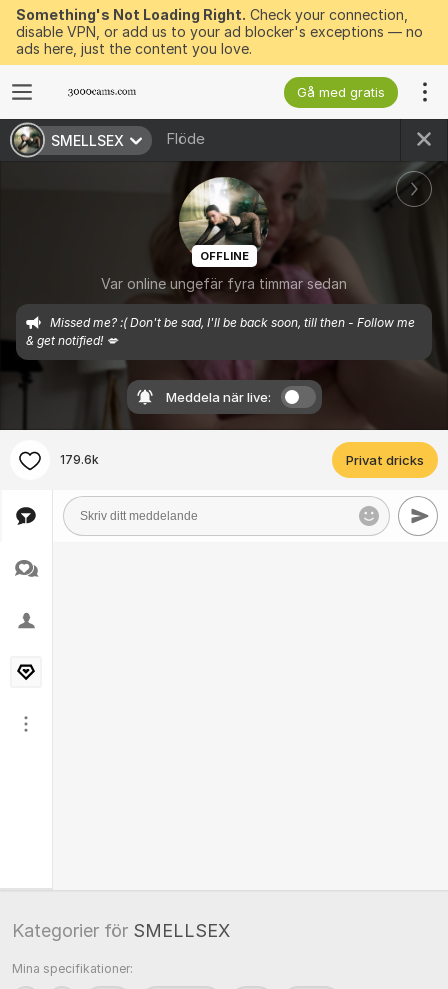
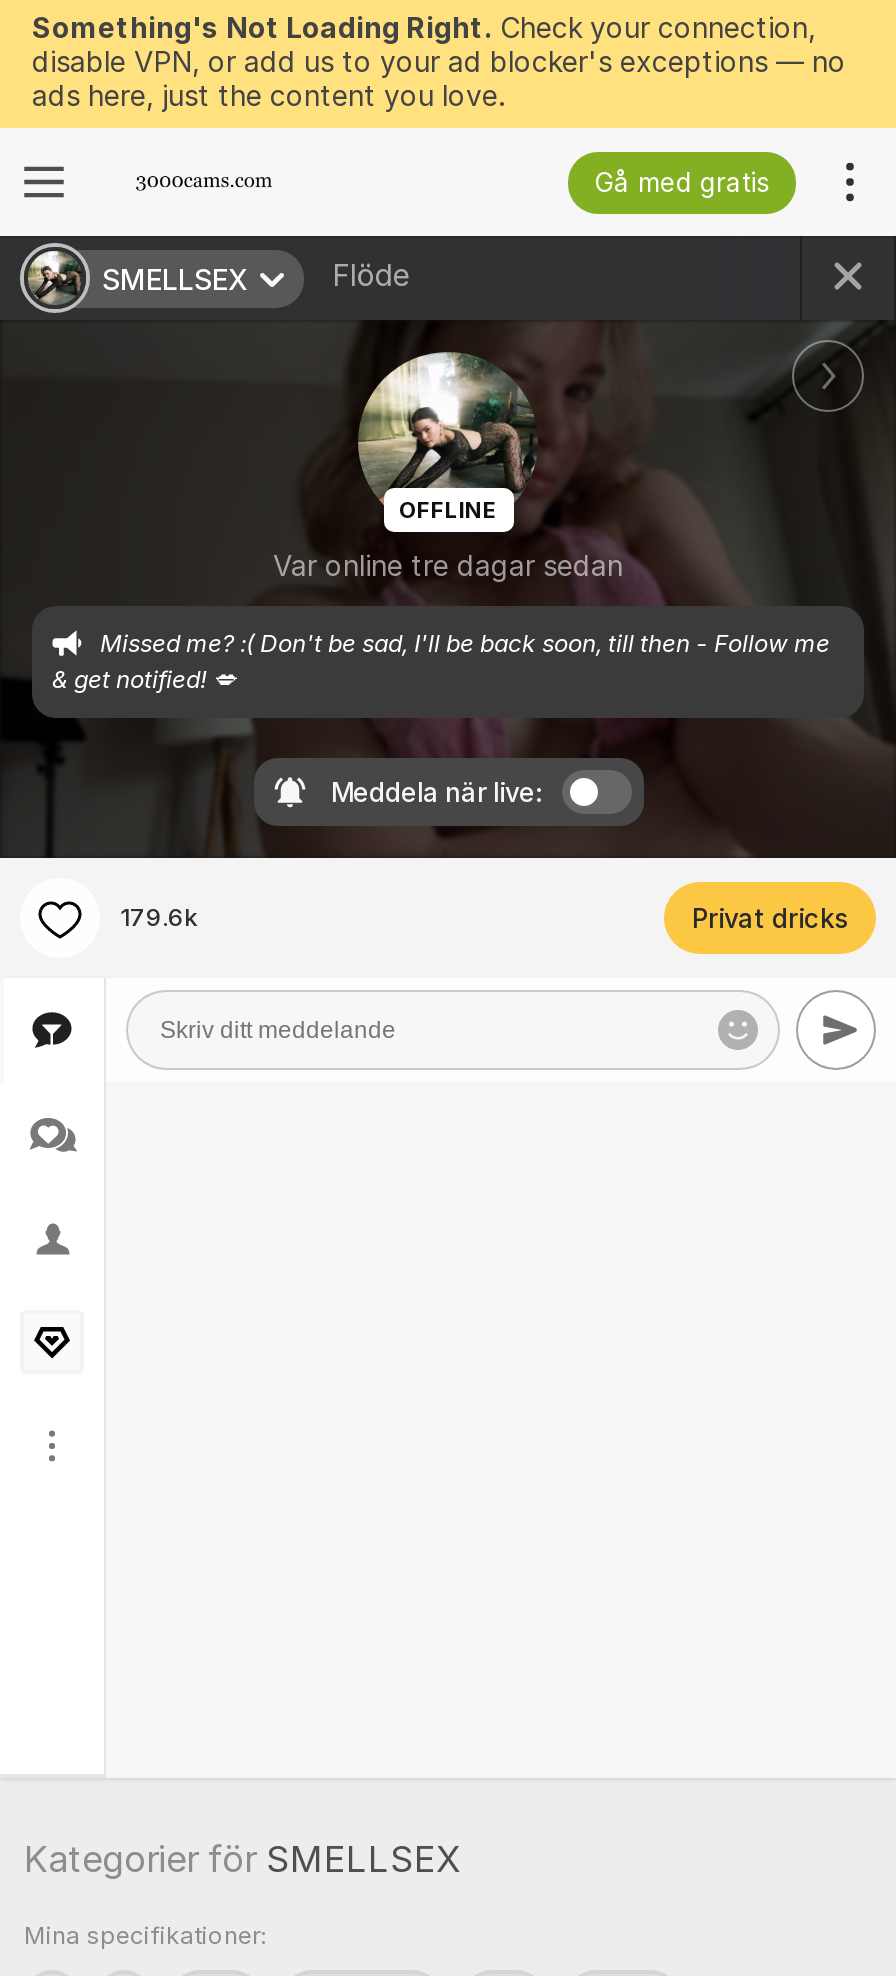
- Var online ungefär fyra timmar sedan
+ Var online tre dagar sedan
